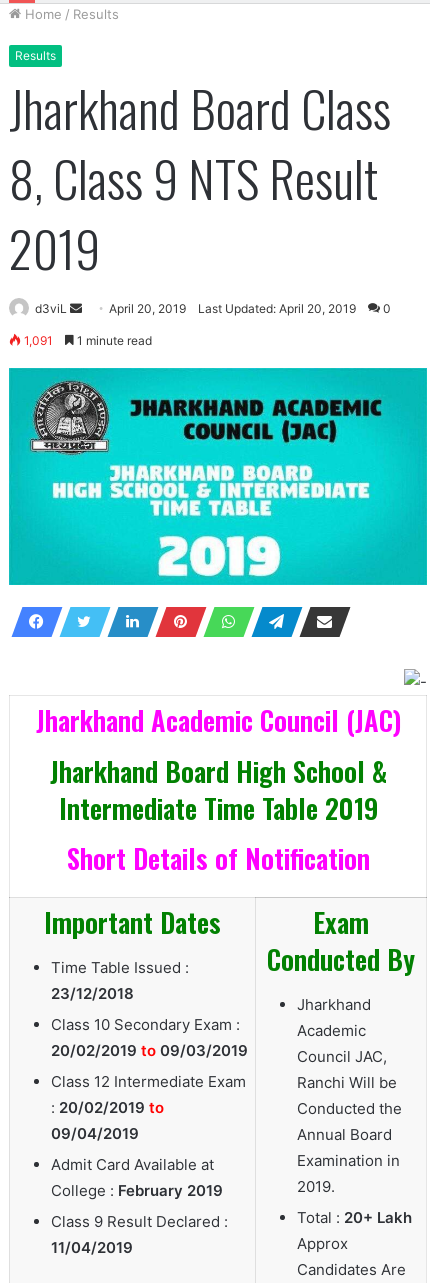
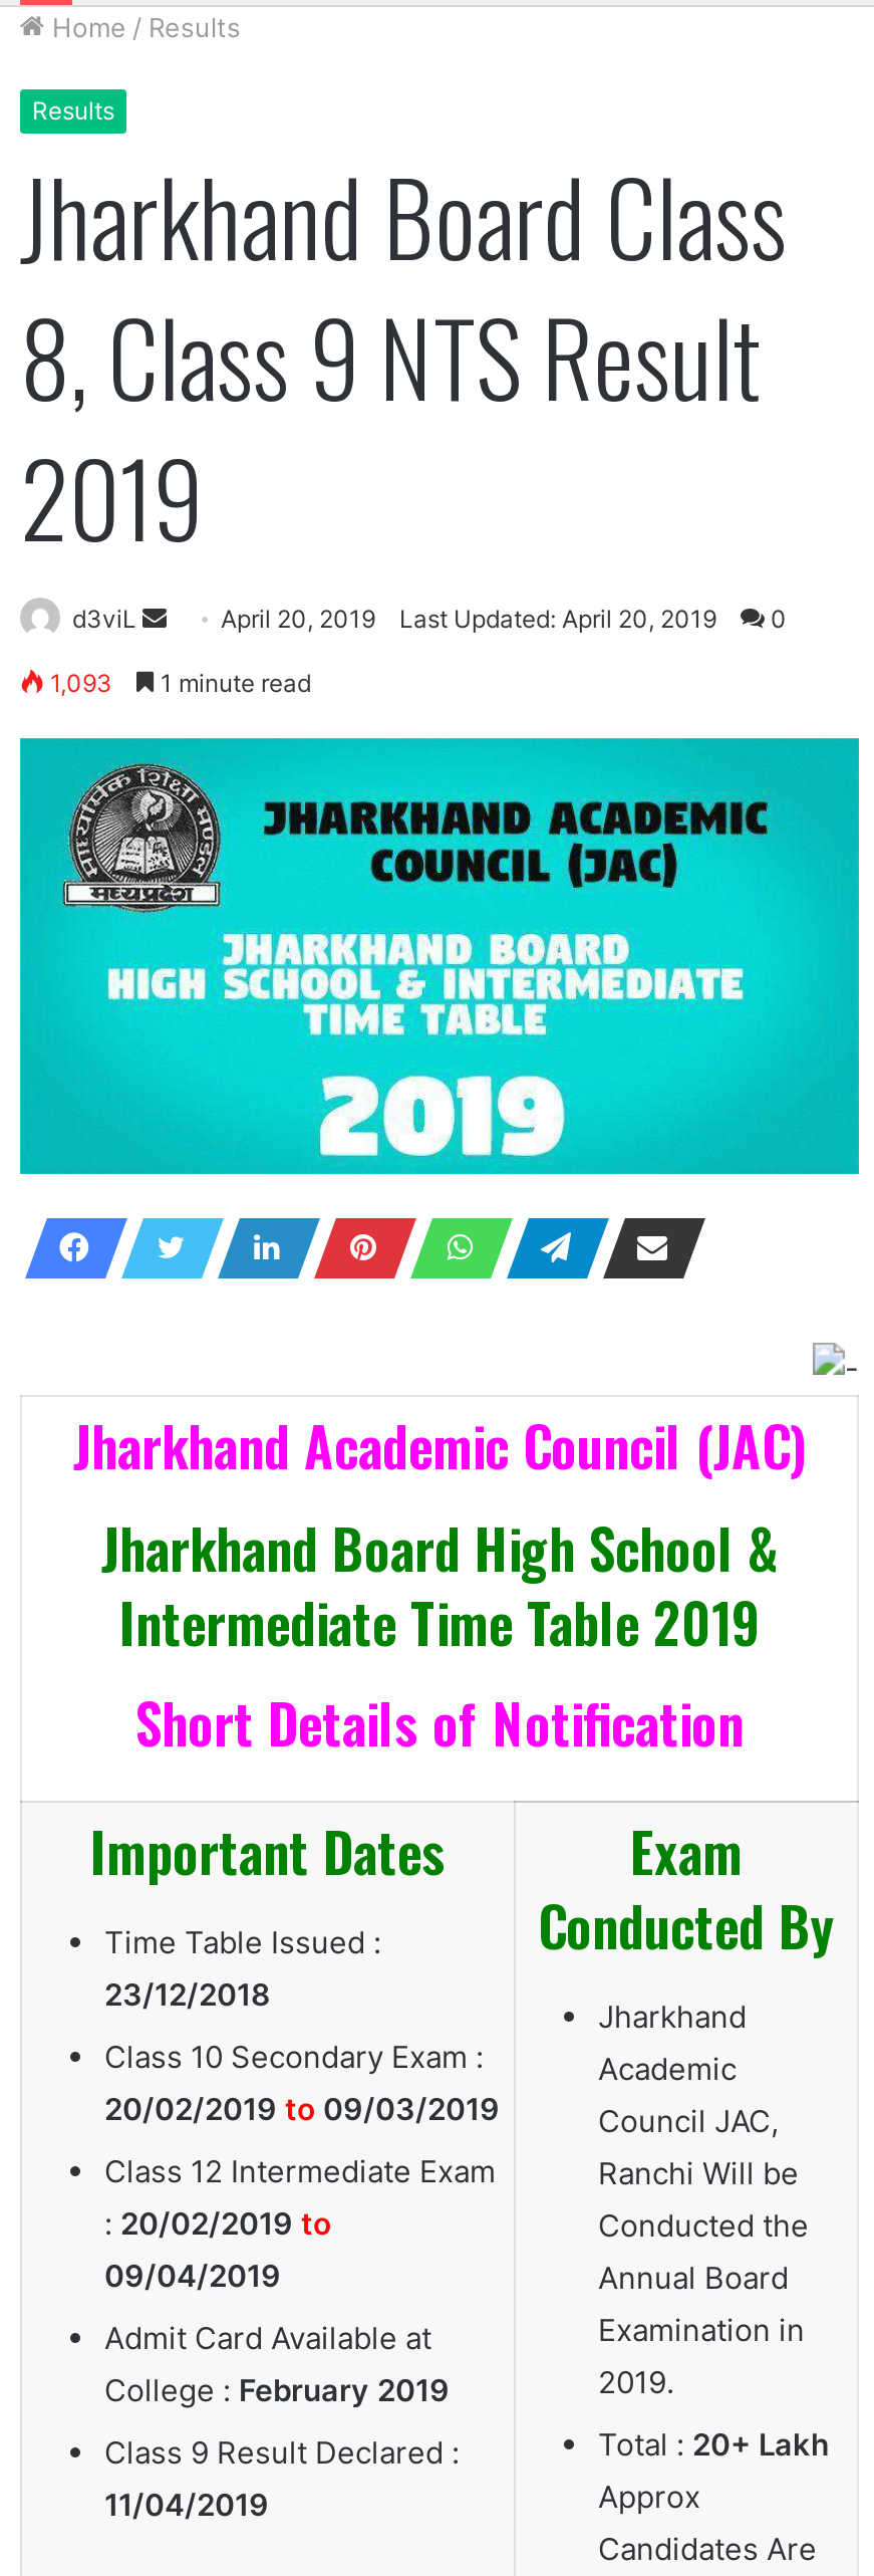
- 1,091 1 minute read
+ 1,093 1 minute read
